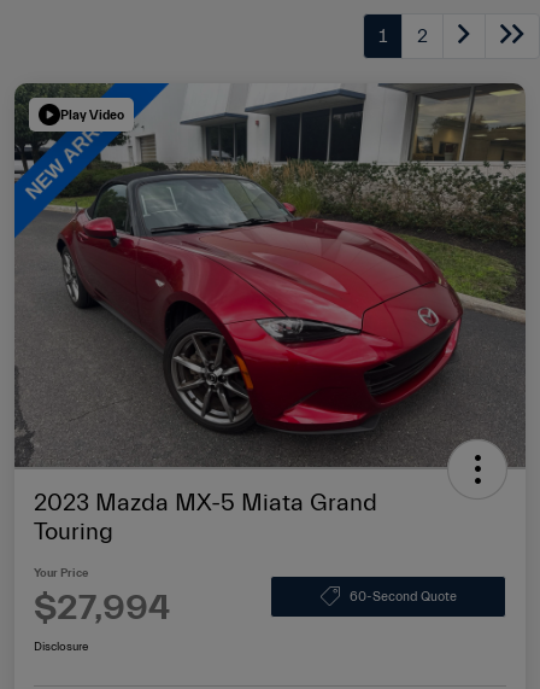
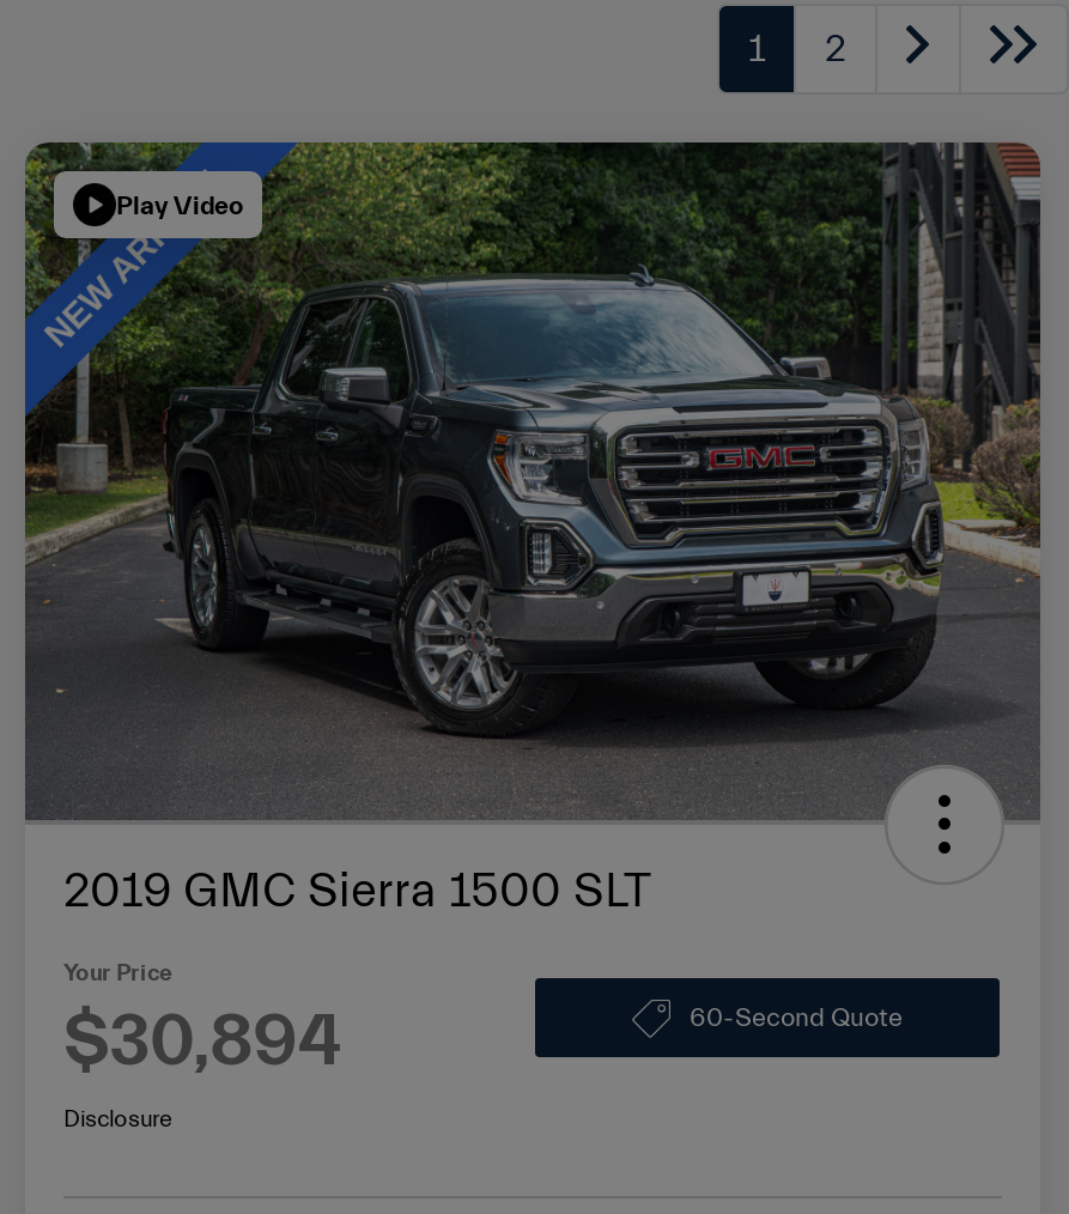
- [image]
- 2023 Mazda MX-5 Miata Grand
- Touring
+ [image]
+ 2019 GMC Sierra 1500 SLT

- $27,994
+ $30,894
